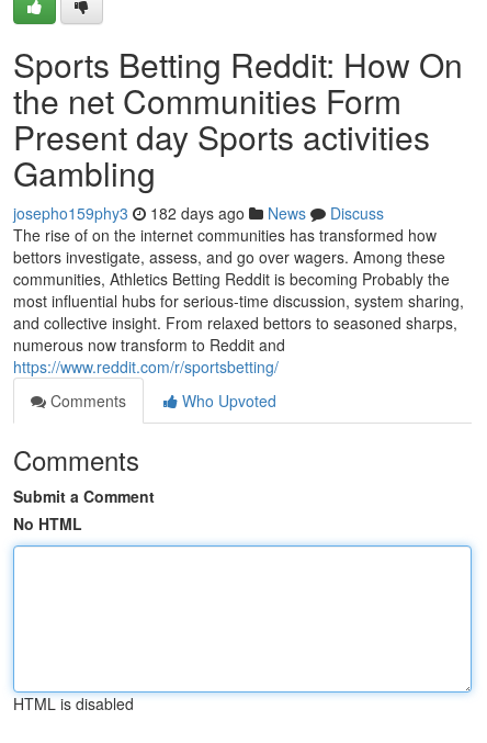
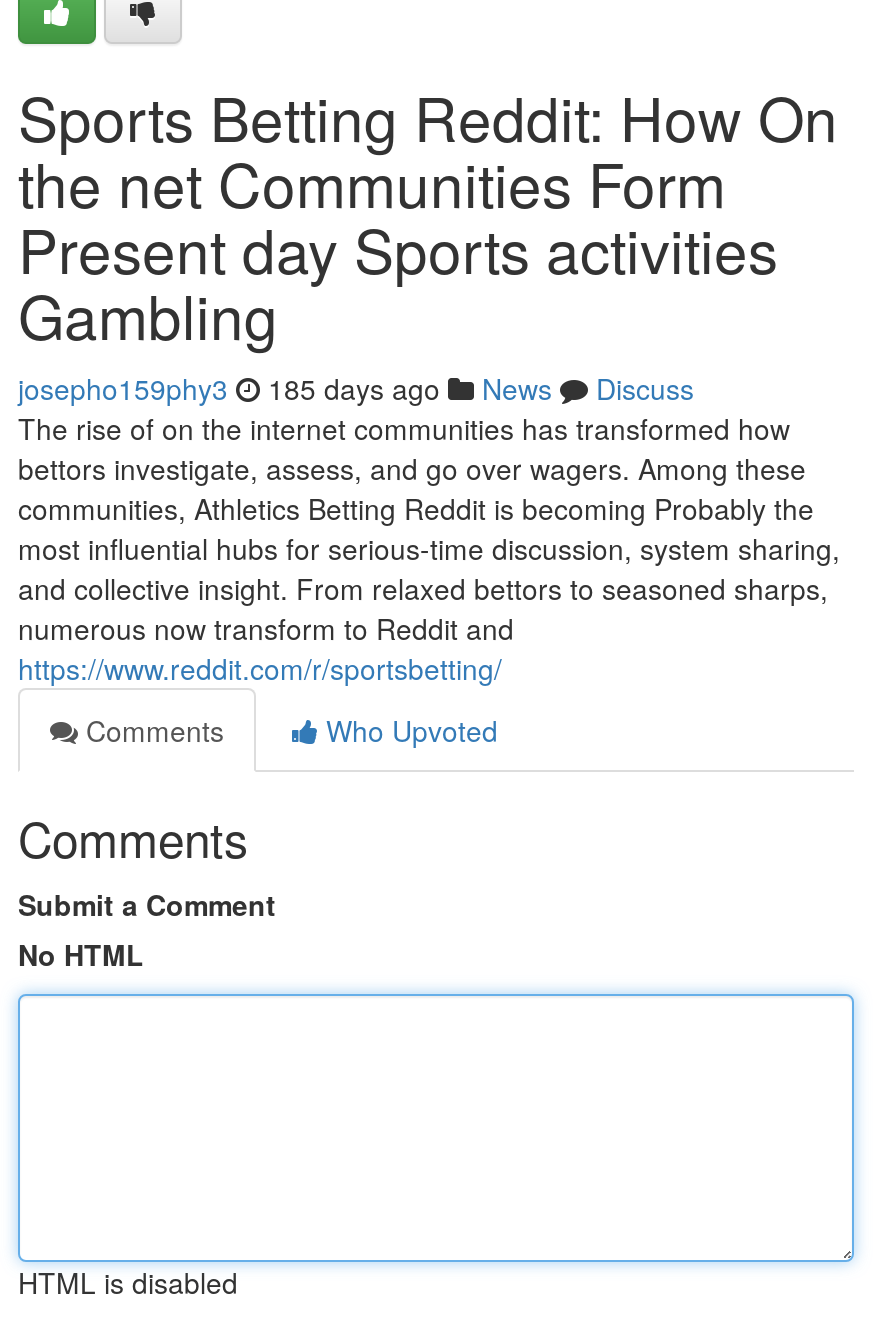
- josepho159phy3 182 days ago News Discuss
+ josepho159phy3 185 days ago News Discuss
